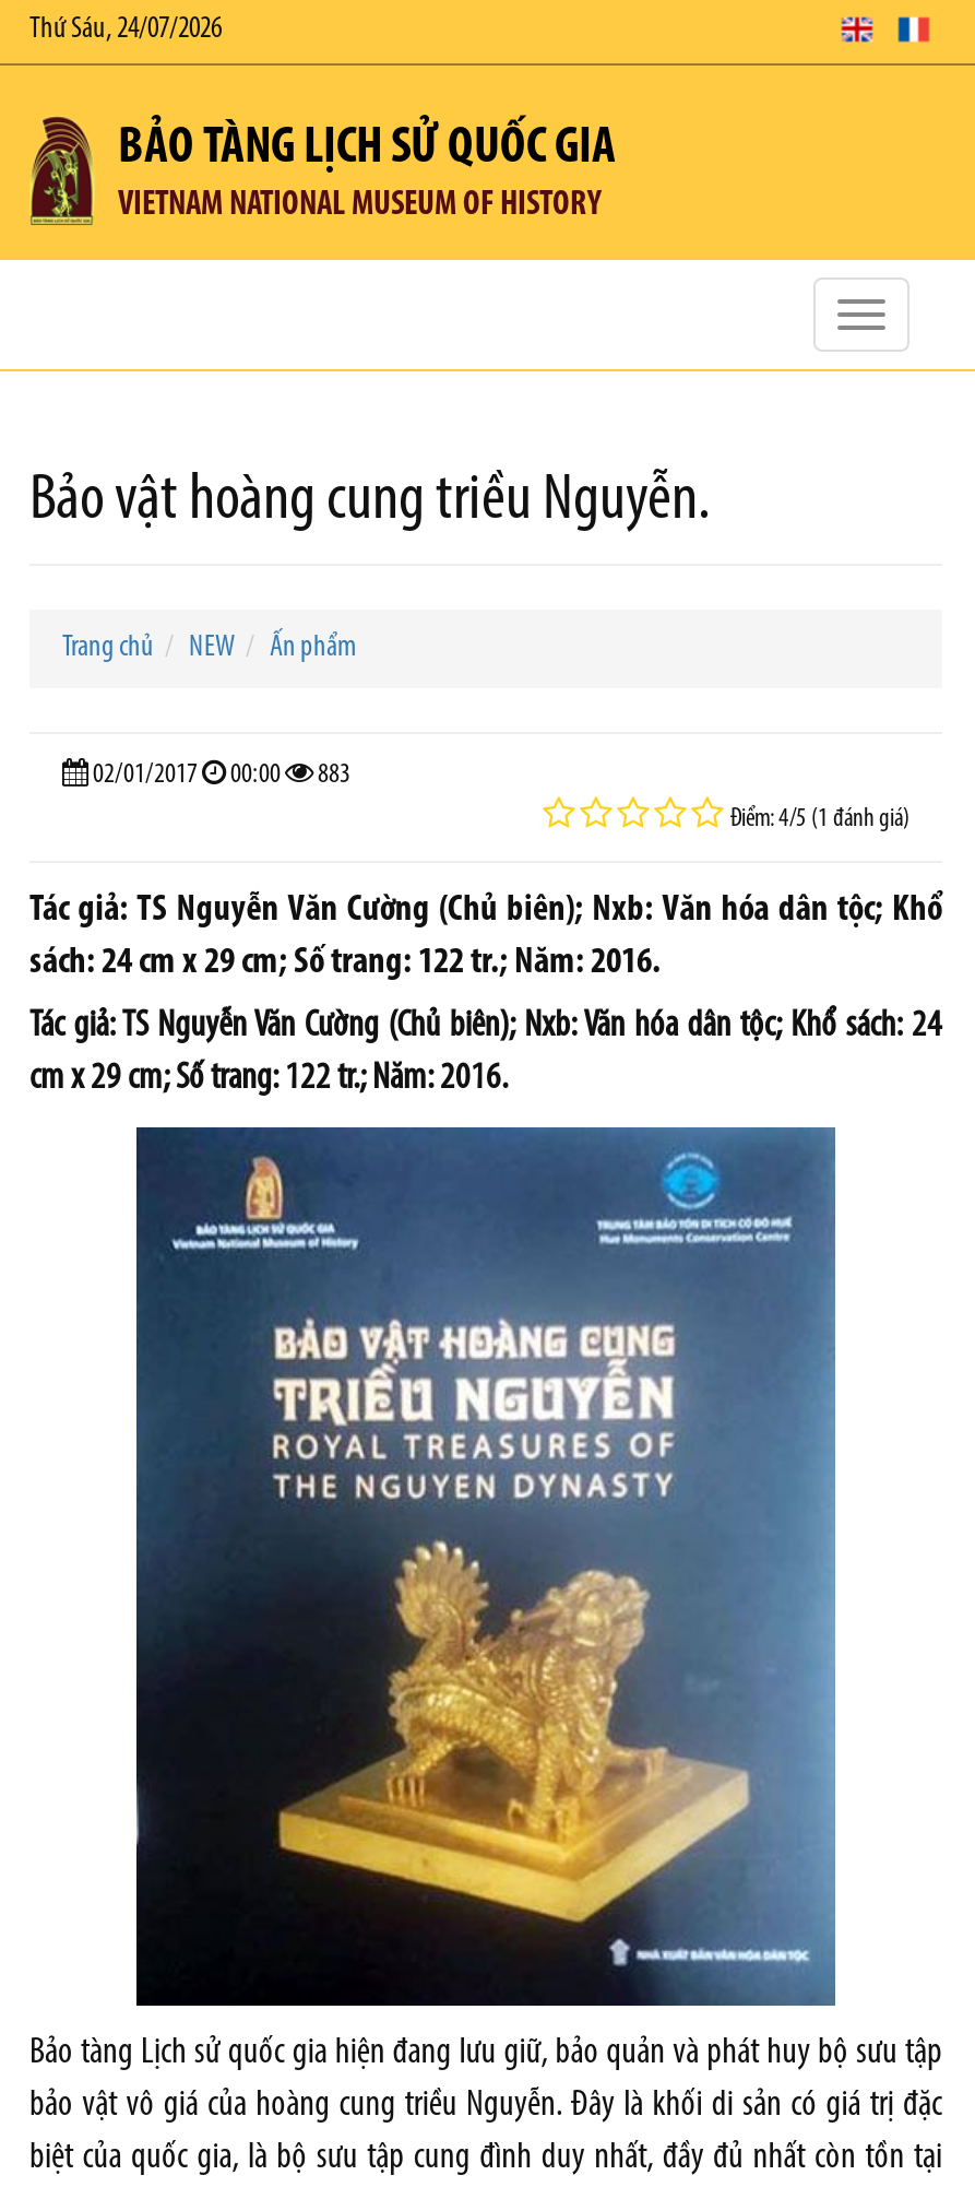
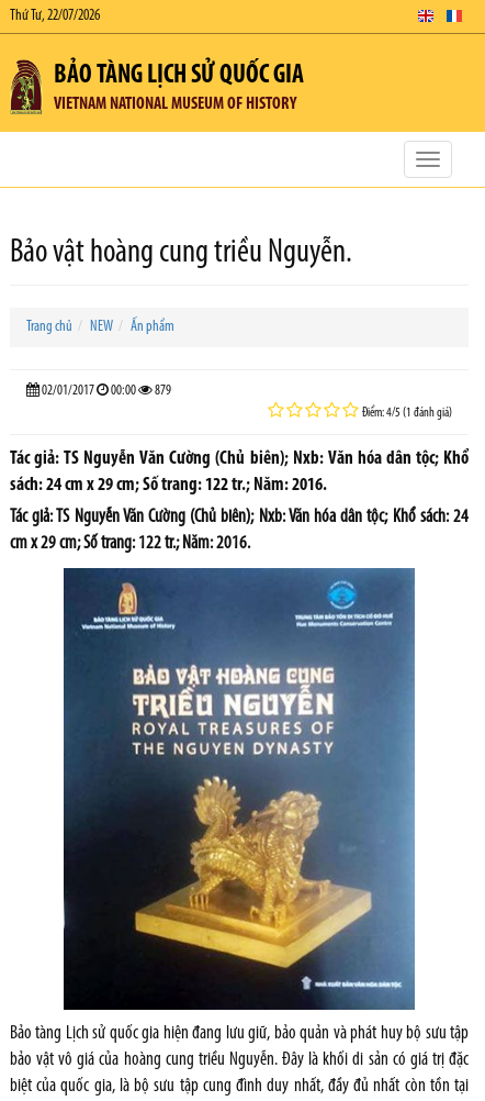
- Thứ Sáu, 24/07/2026
+ Thứ Tư, 22/07/2026

- 02/01/2017 00:00 883
+ 02/01/2017 00:00 879
